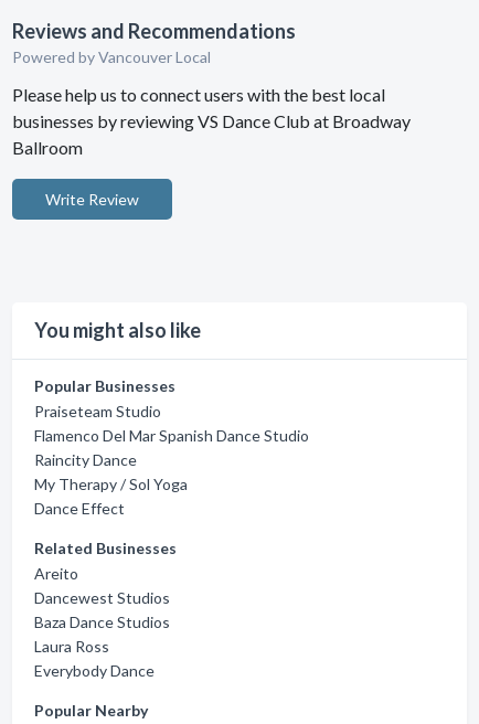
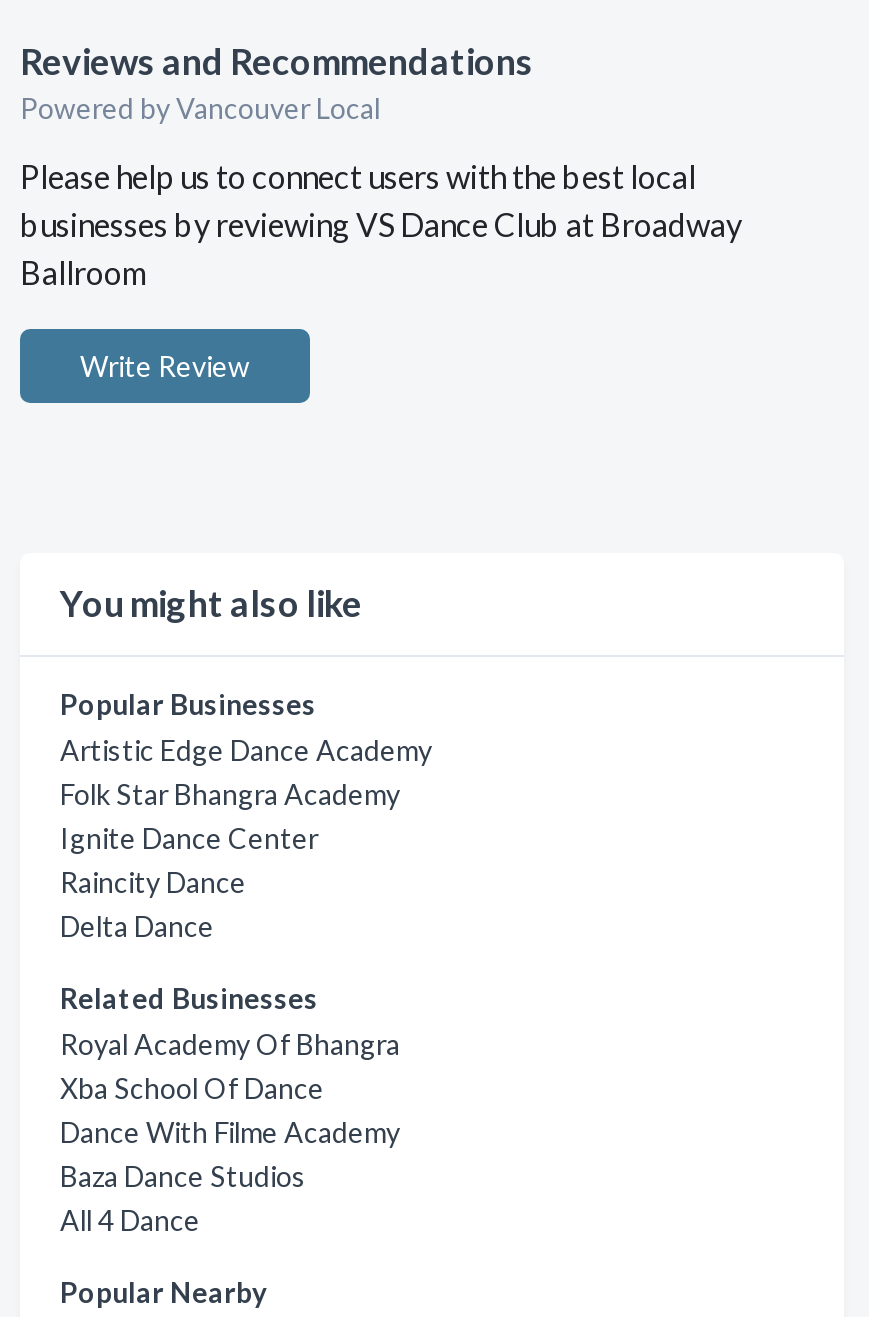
- Praiseteam Studio
- Flamenco Del Mar Spanish Dance Studio
+ Artistic Edge Dance Academy
+ Folk Star Bhangra Academy
+ Ignite Dance Center

moved down: Raincity Dance

- My Therapy / Sol Yoga
- Dance Effect
+ Delta Dance

- Areito
- Dancewest Studios
+ Royal Academy Of Bhangra
+ Xba School Of Dance
+ Dance With Filme Academy

moved down: Baza Dance Studios

- Laura Ross
- Everybody Dance
+ All 4 Dance
